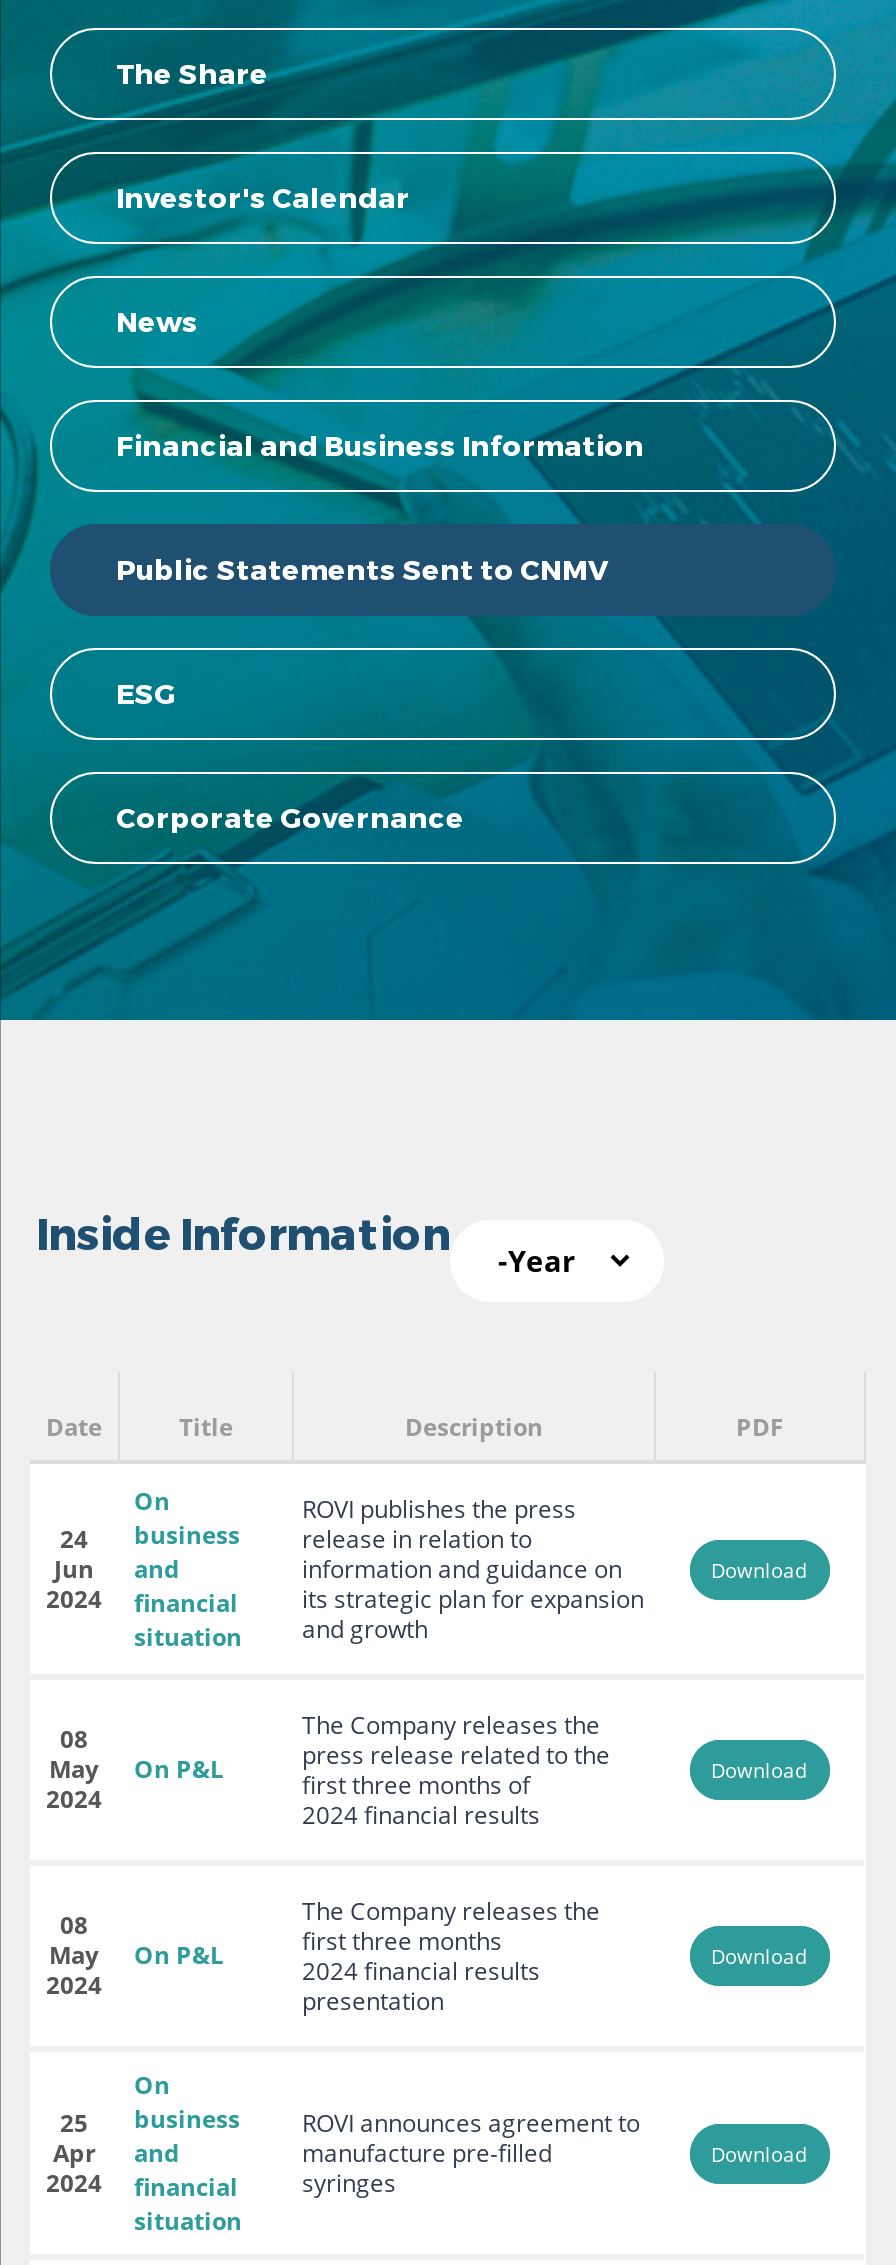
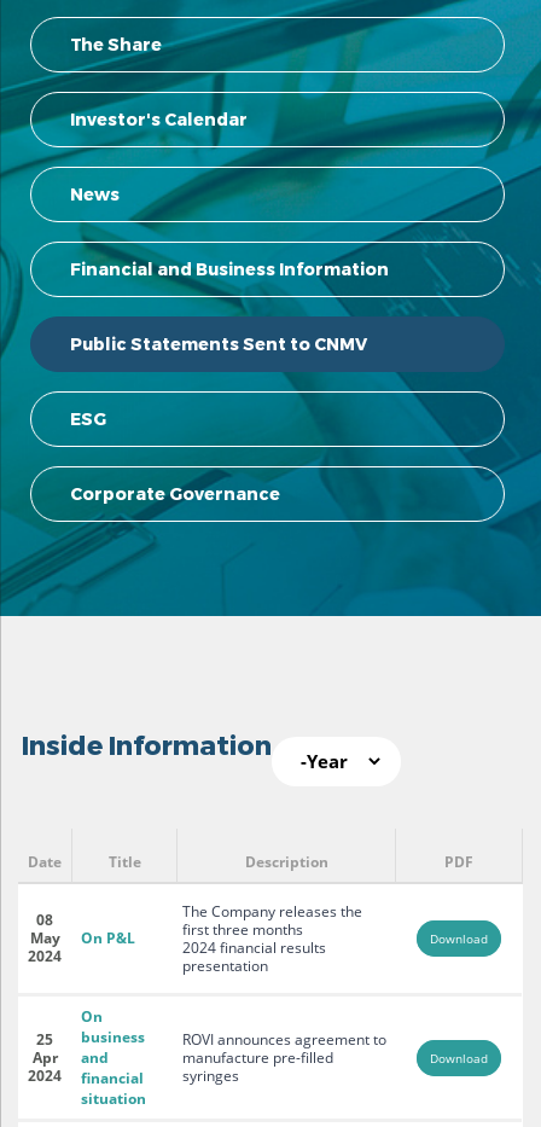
- On
- business
- and
- financial
- situation

- ROVI publishes the press
- release in relation to
- information and guidance on
- its strategic plan for expansion
- and growth

- 24
- Jun
- 2024

- Download

- The Company releases the
- press release related to the
- first three months of
- 2024 financial results

- 08
- May
- 2024

- On P&L

- Download
